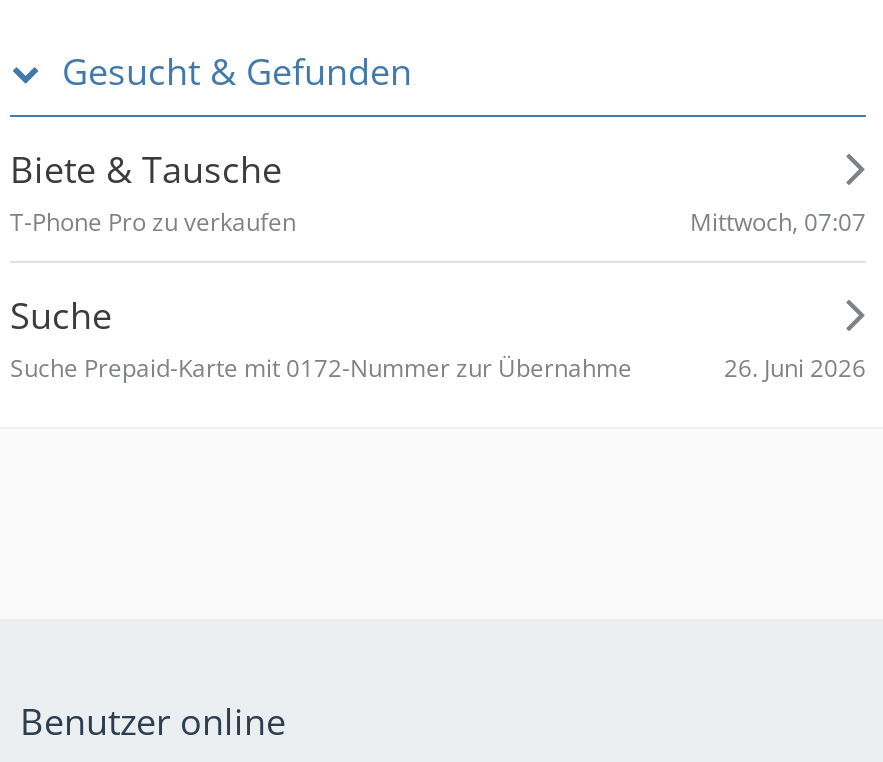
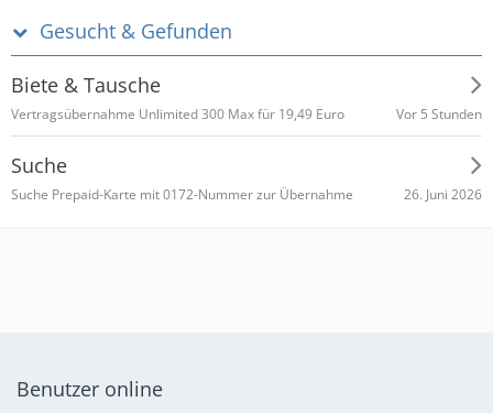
- T-Phone Pro zu verkaufen
- Mittwoch, 07:07
+ Vertragsübernahme Unlimited 300 Max für 19,49 Euro
+ Vor 5 Stunden
